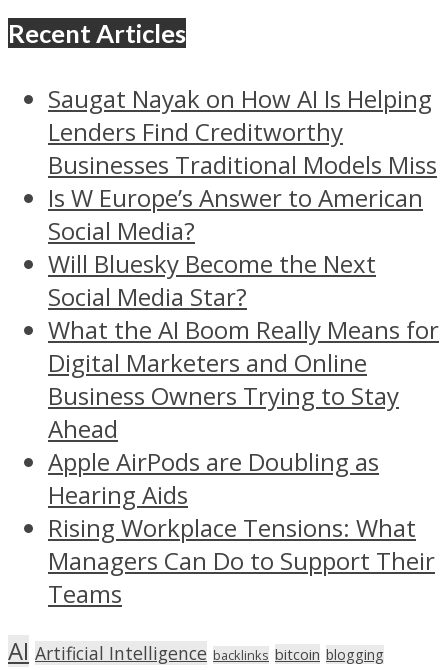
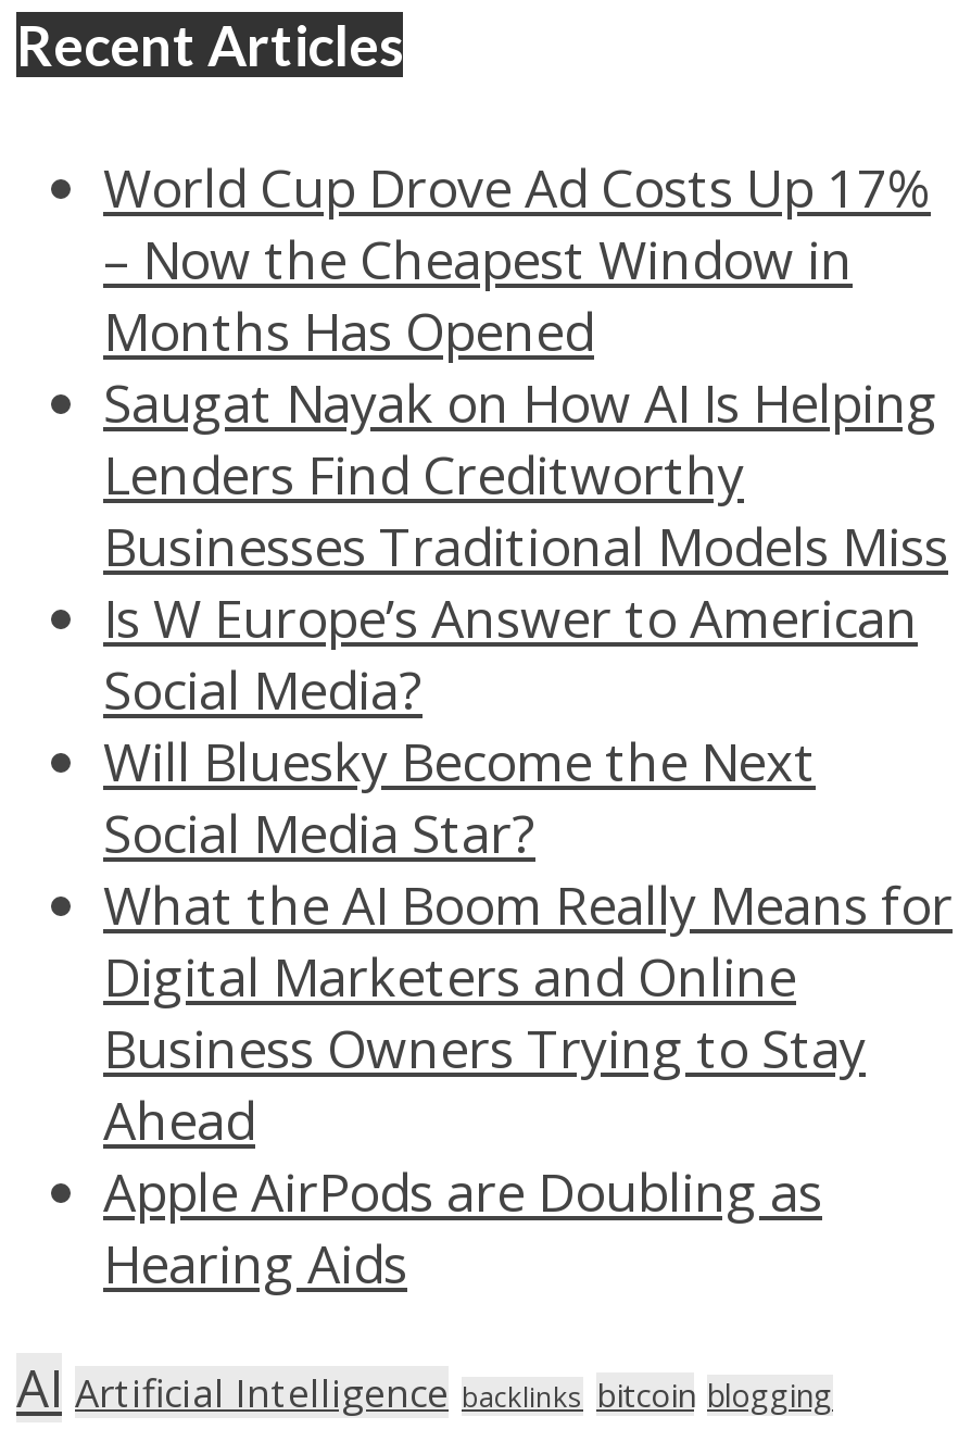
+ World Cup Drove Ad Costs Up 17%
+ – Now the Cheapest Window in
+ Months Has Opened

moved down: Saugat Nayak on How AI Is Helping | Lenders Find Creditworthy | Businesses Traditional Models Miss | ... | Apple AirPods are Doubling as | Hearing Aids

- Rising Workplace Tensions: What
- Managers Can Do to Support Their
- Teams
